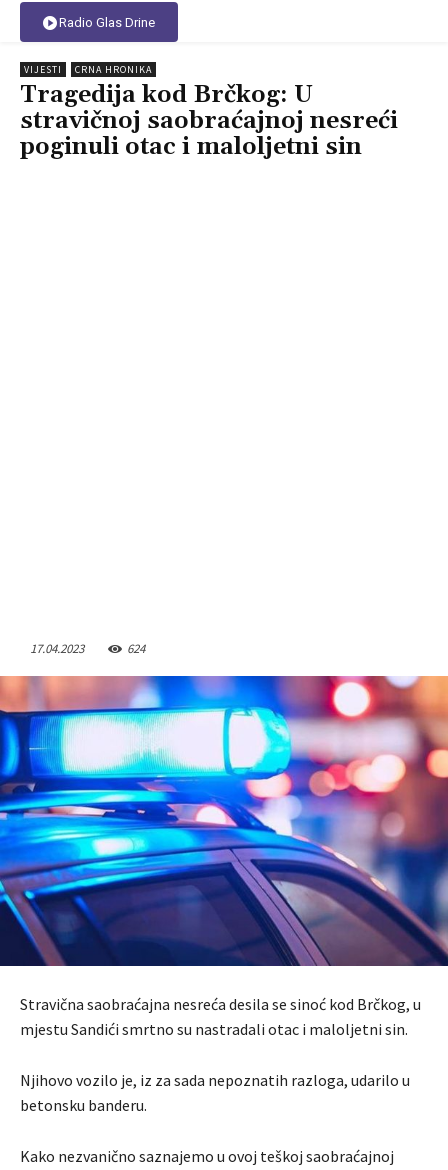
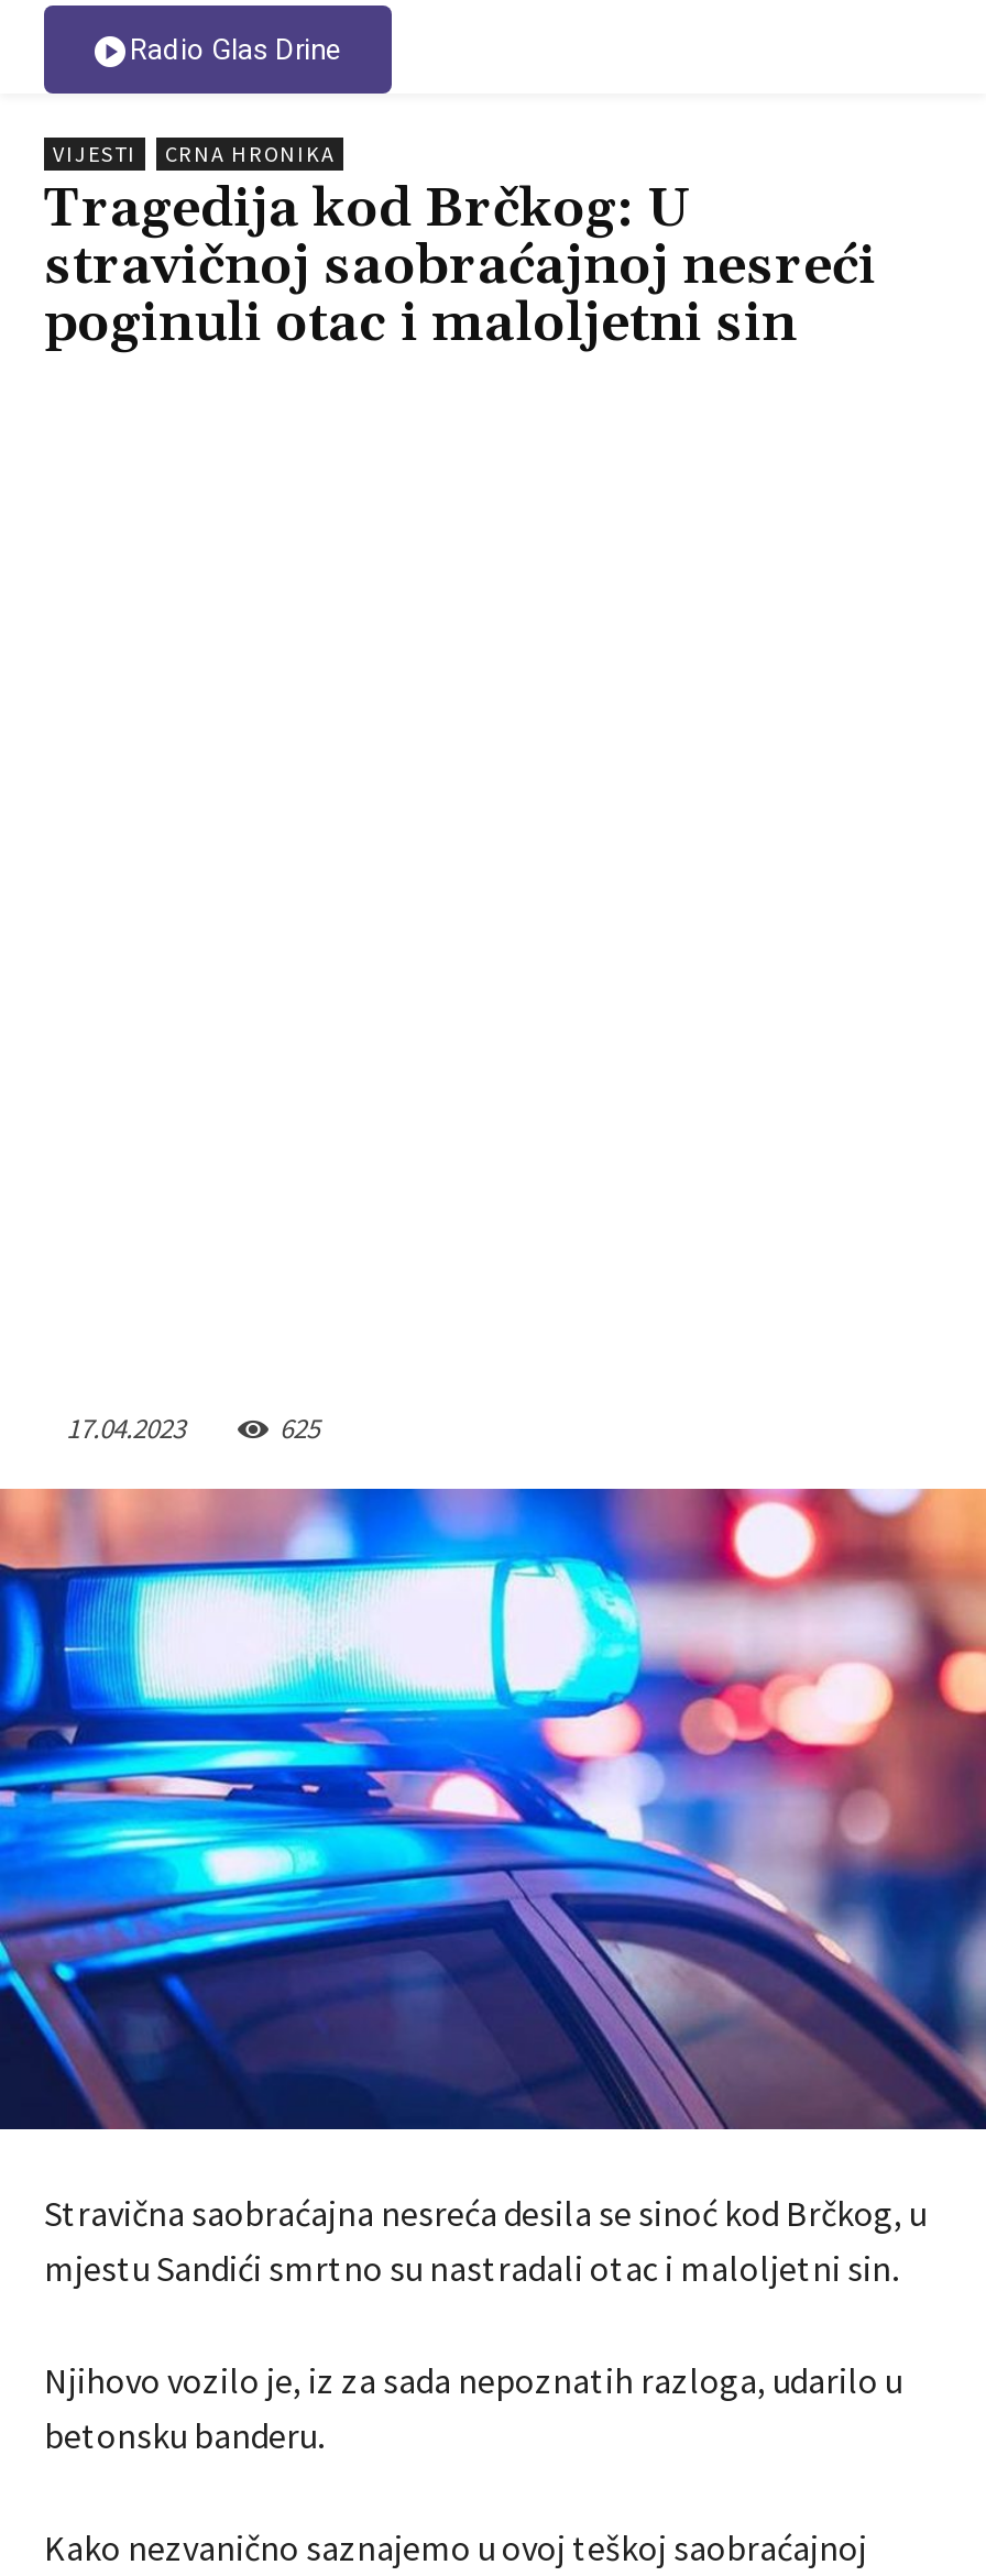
- 624
+ 625
